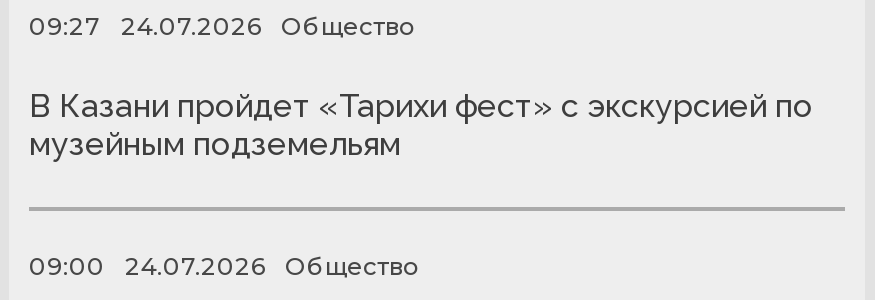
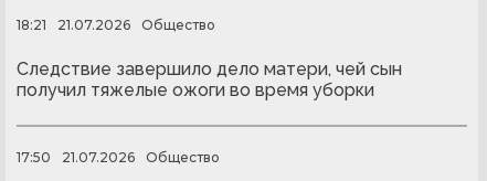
- 09:27
- 24.07.2026
+ 18:21
+ 21.07.2026

- В Казани пройдет «Тарихи фест» с экскурсией по
- музейным подземельям
+ Следствие завершило дело матери, чей сын
+ получил тяжелые ожоги во время уборки

- 09:00
- 24.07.2026
+ 17:50
+ 21.07.2026
